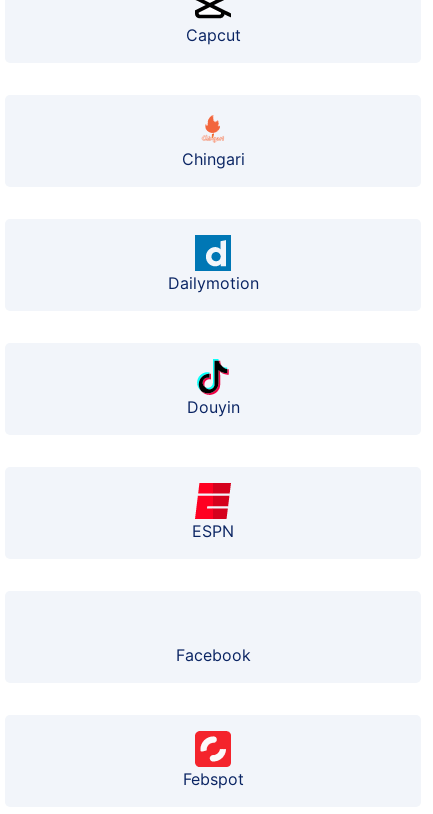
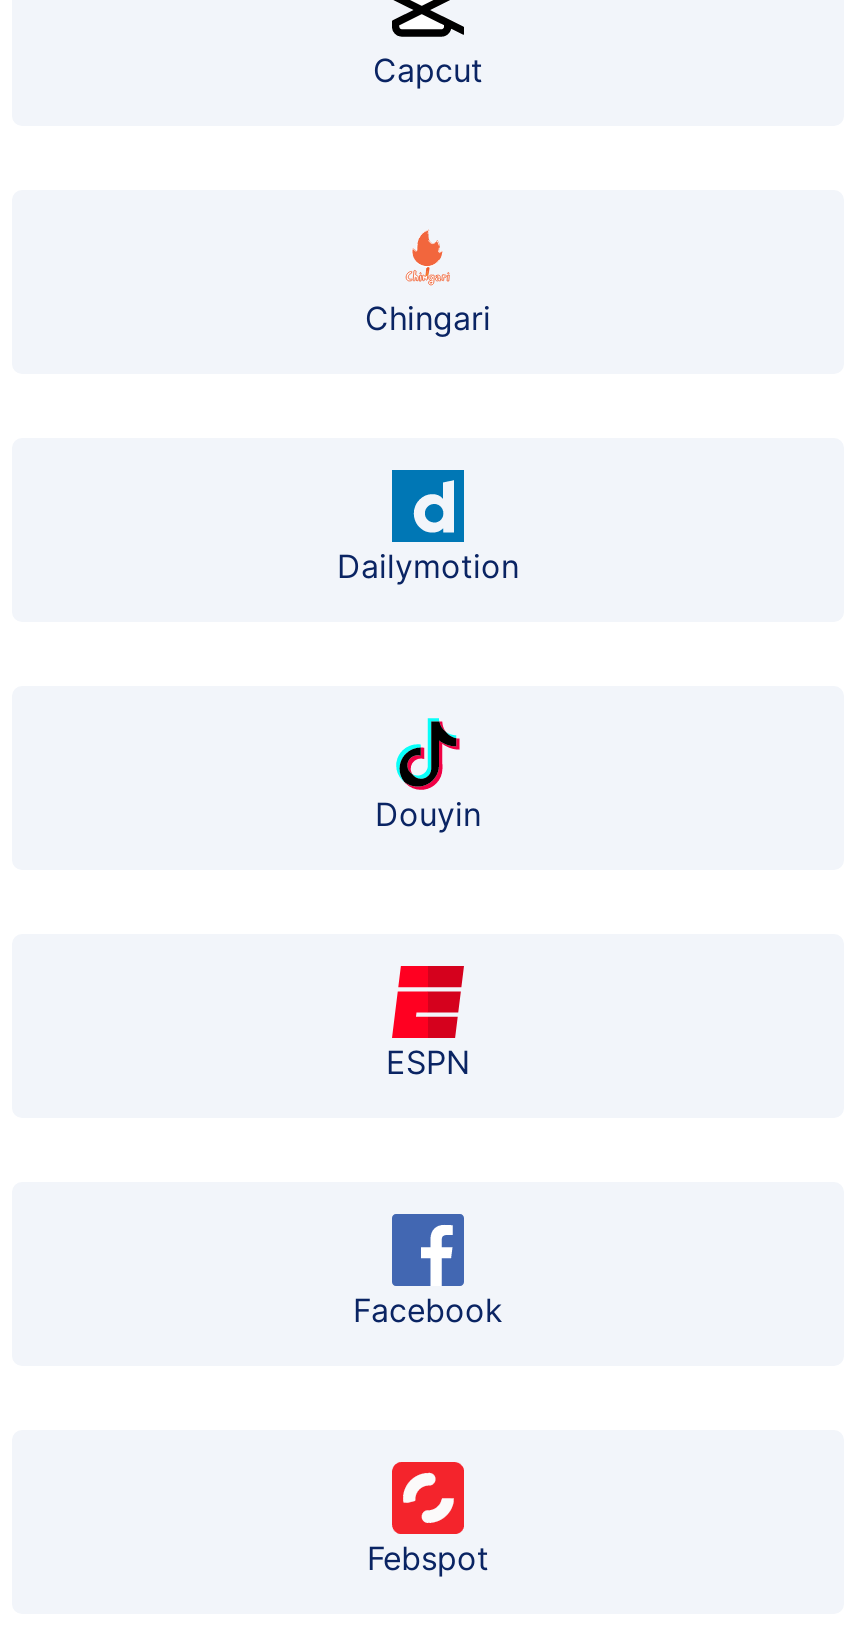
+ [image]
